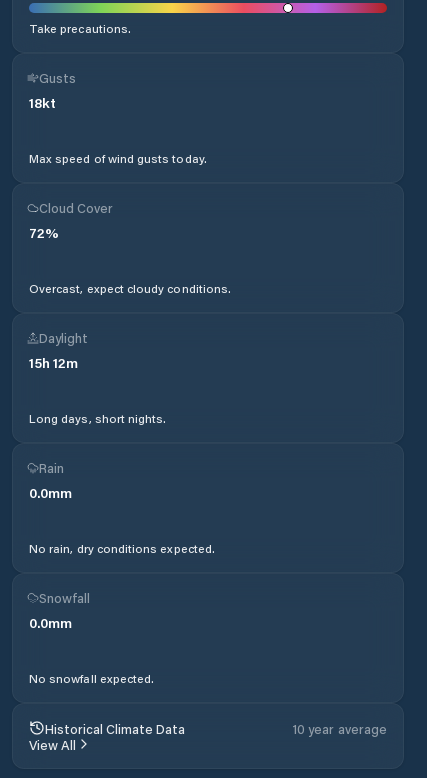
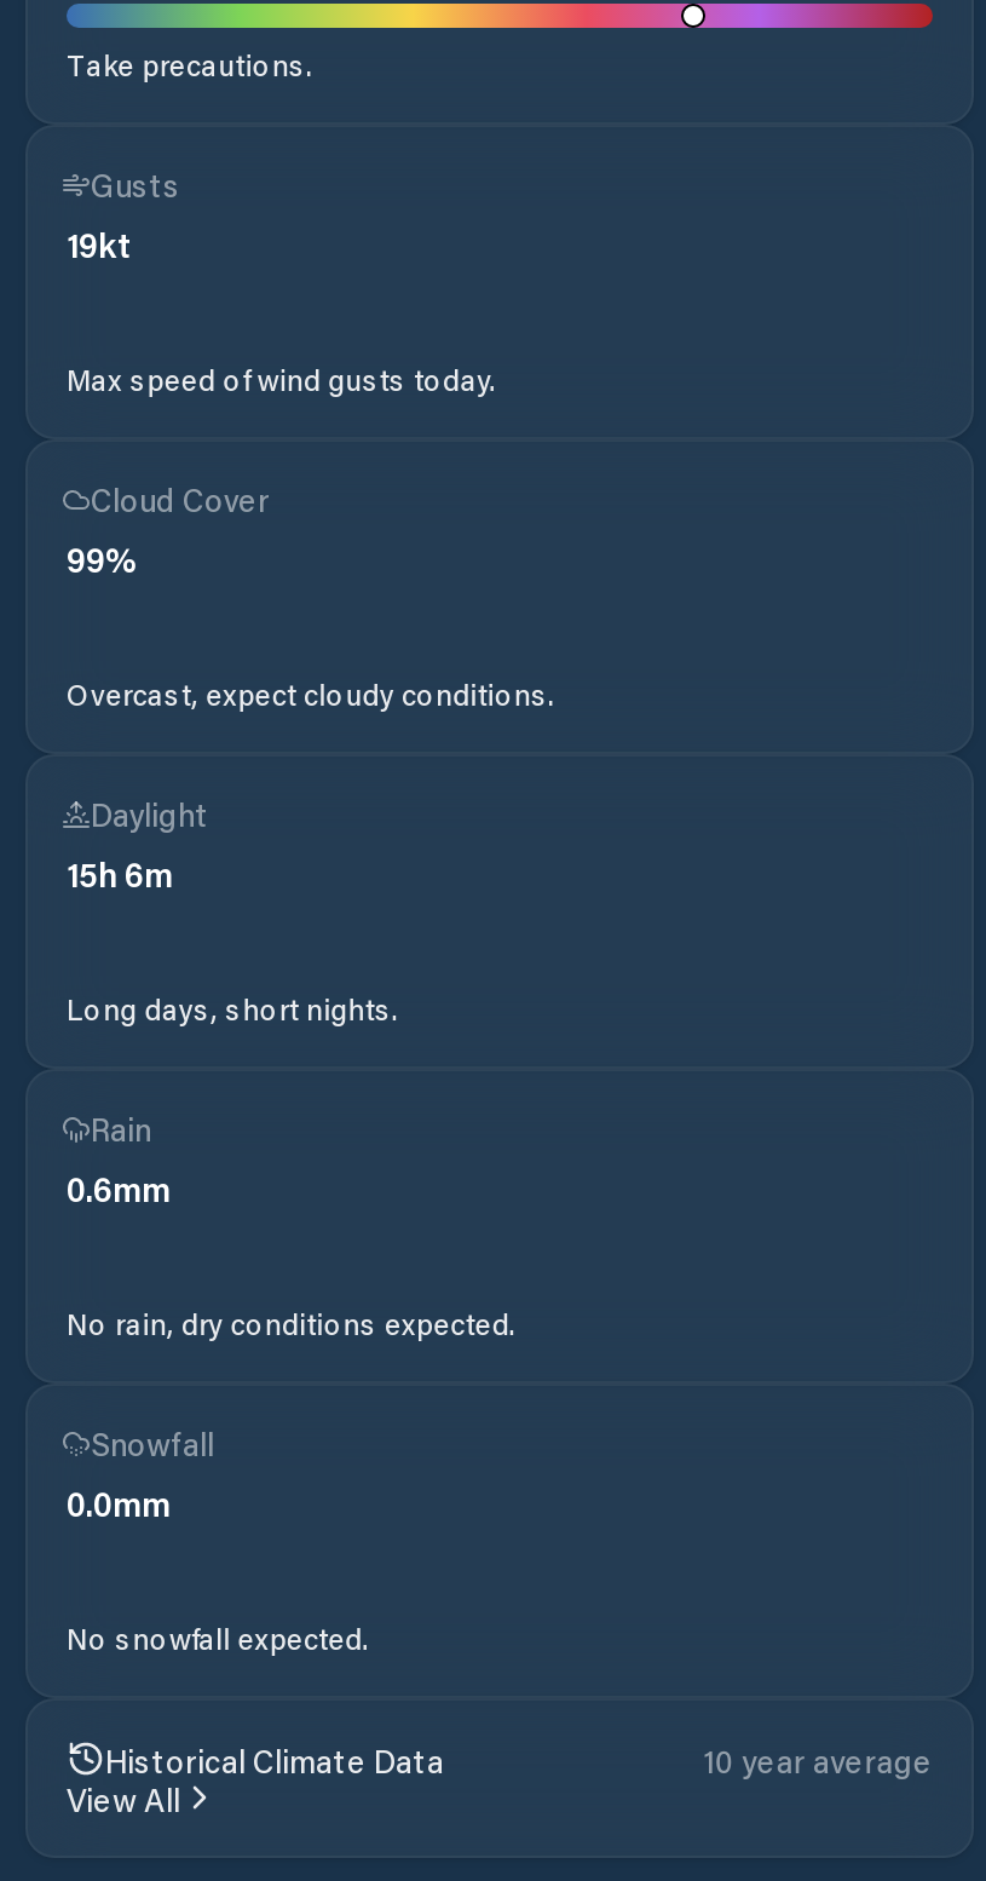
- 18kt
+ 19kt

- 72%
+ 99%

- 15h 12m
+ 15h 6m

- 0.0mm
+ 0.6mm
